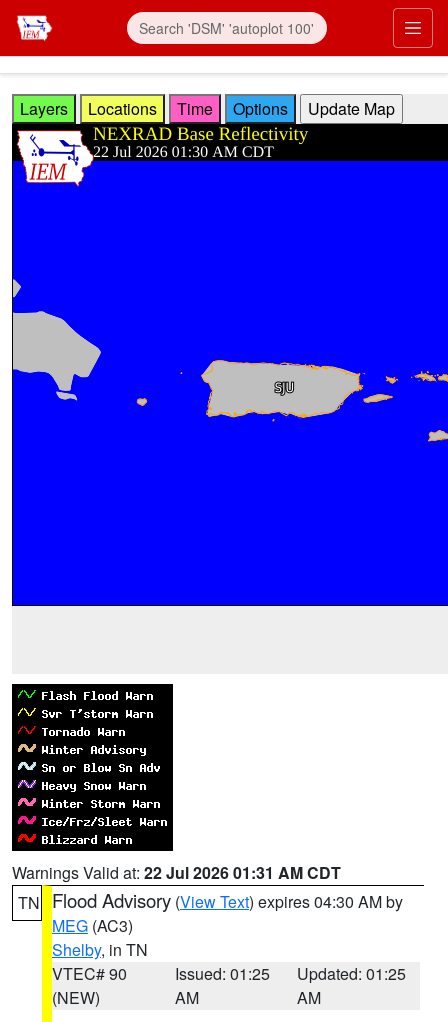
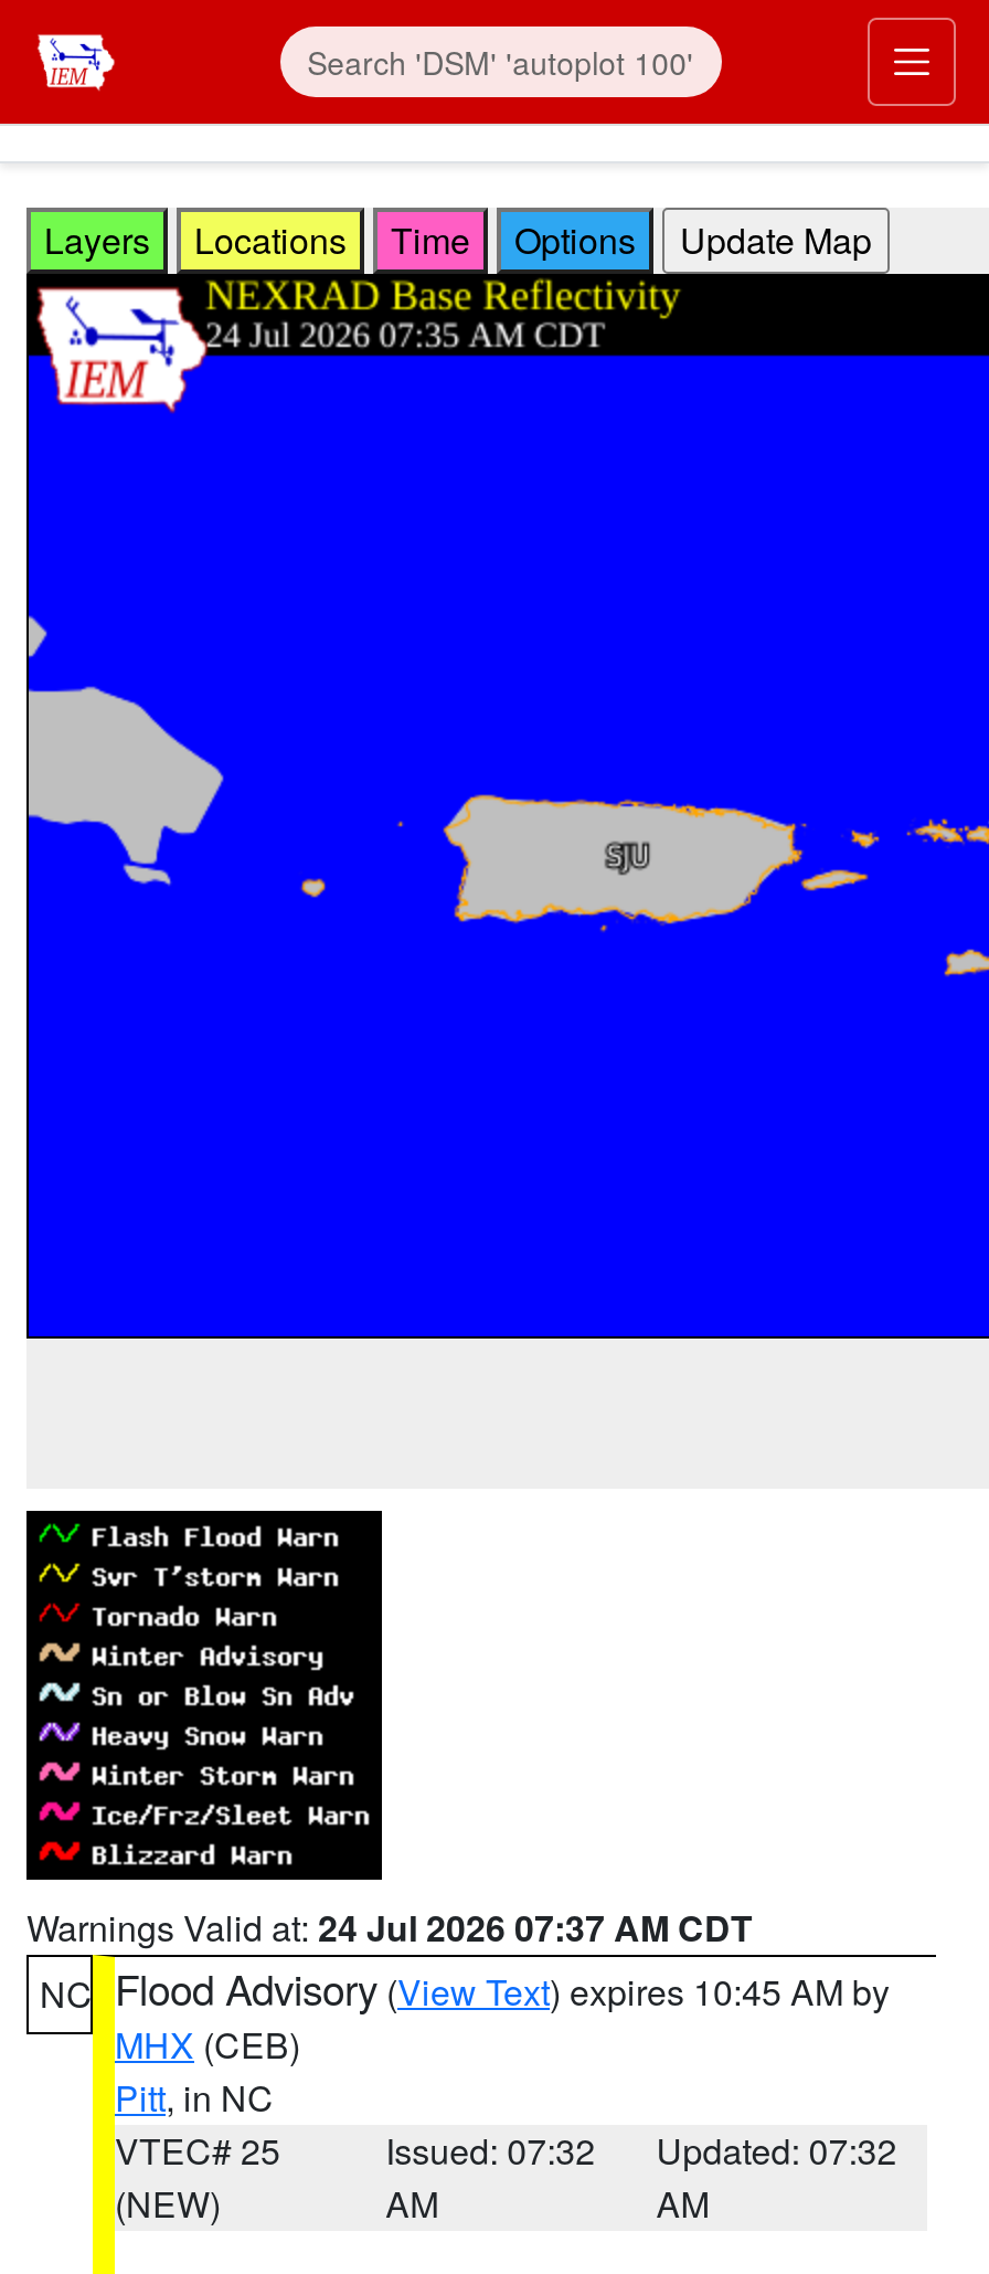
- Warnings Valid at: 22 Jul 2026 01:31 AM CDT
- TN Flood Advisory (View Text) expires 04:30 AM by
- MEG (AC3)
- Shelby, in TN
- VTEC# 90
+ Warnings Valid at: 24 Jul 2026 07:37 AM CDT
+ NC Flood Advisory (View Text) expires 10:45 AM by
+ MHX (CEB)
+ Pitt, in NC
+ VTEC# 25

- Issued: 01:25
+ Issued: 07:32

- Updated: 01:25
+ Updated: 07:32
